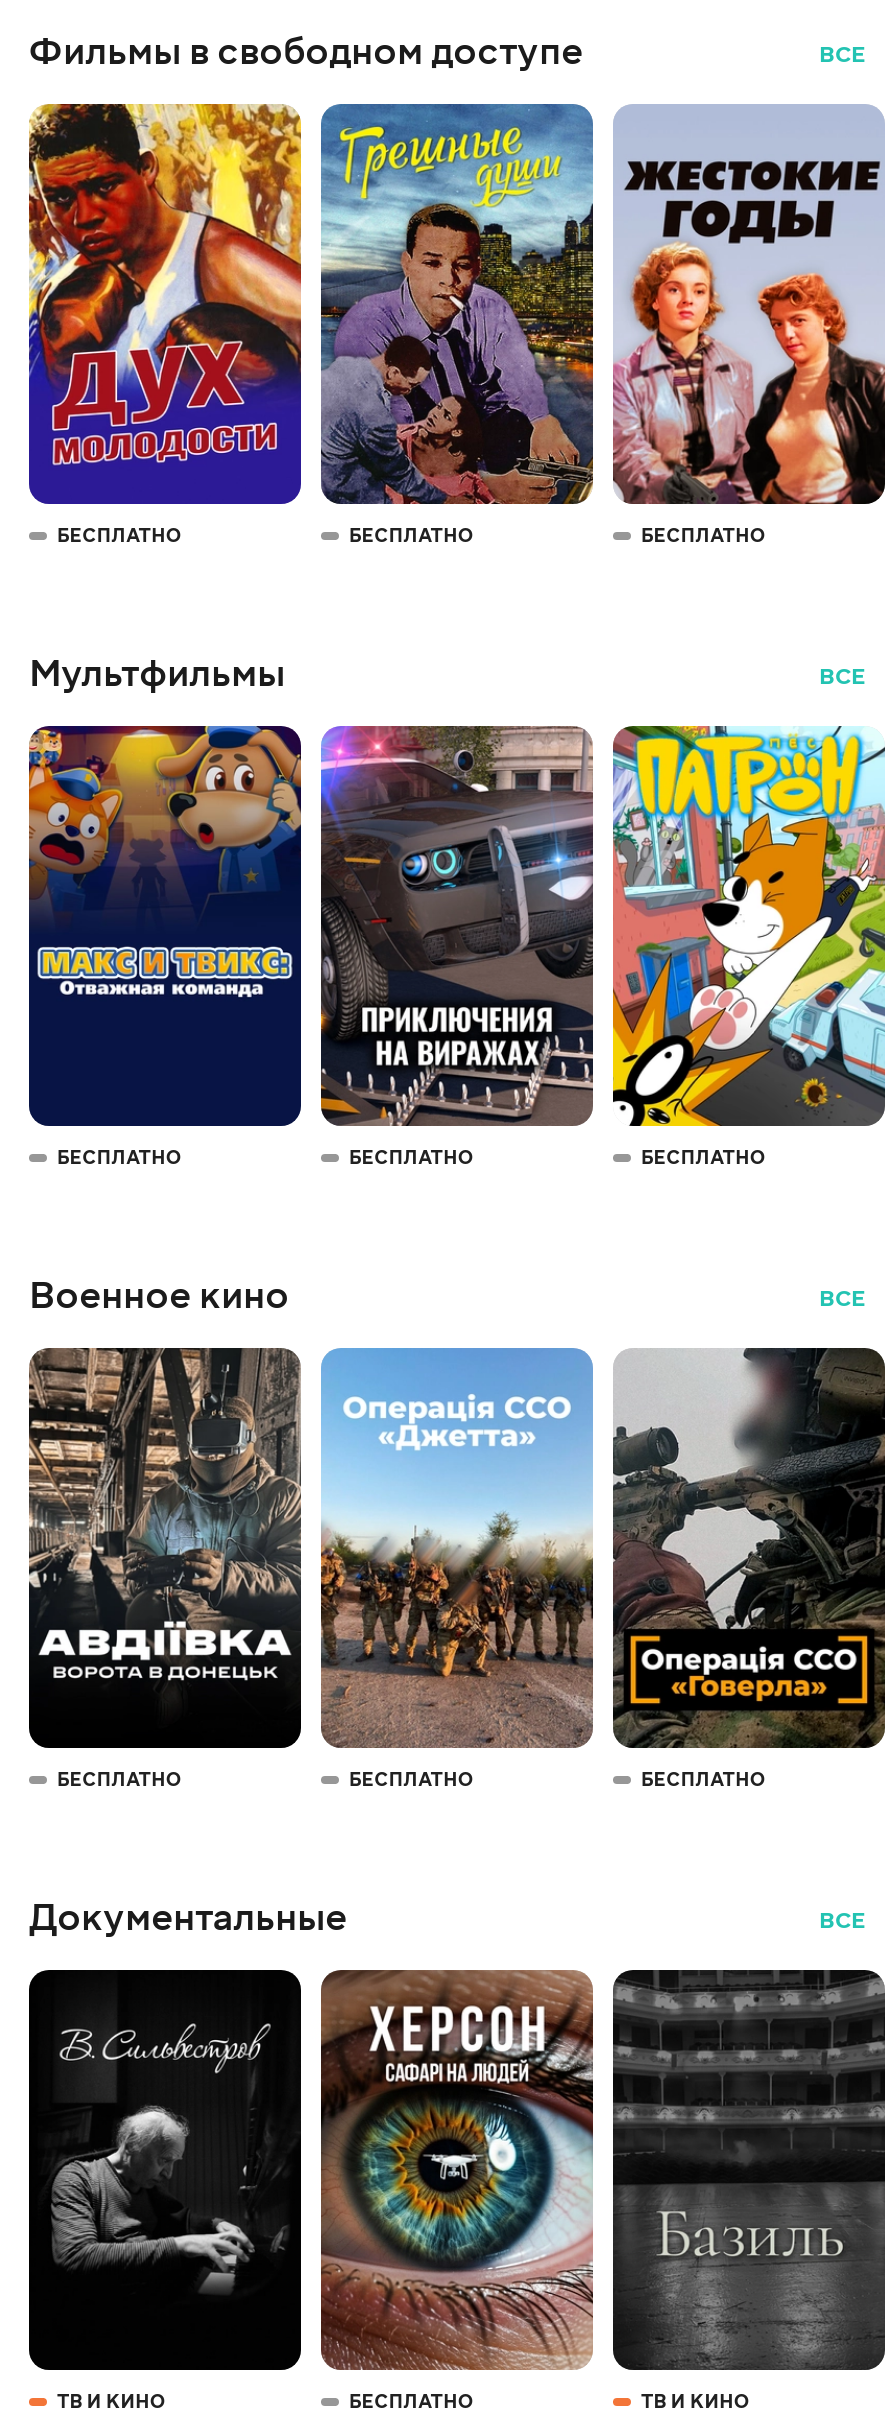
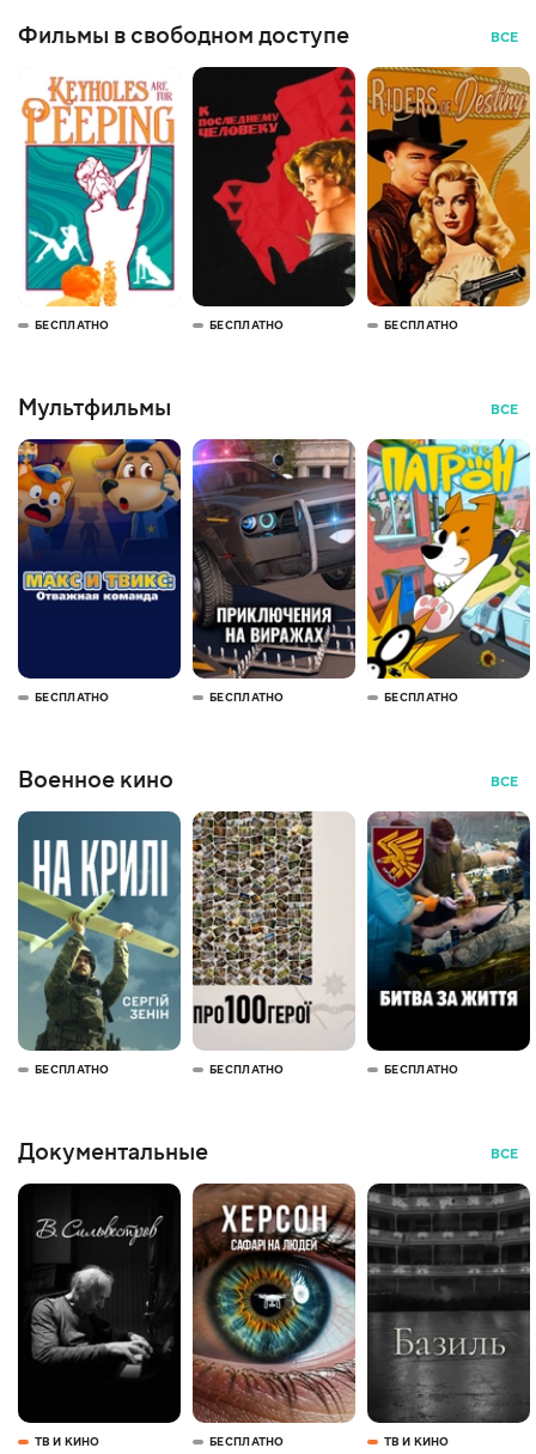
- [image]
+ [image]

- [image]
+ [image]

- [image]
+ [image]

- [image]
+ [image]

- [image]
+ [image]

- [image]
+ [image]
